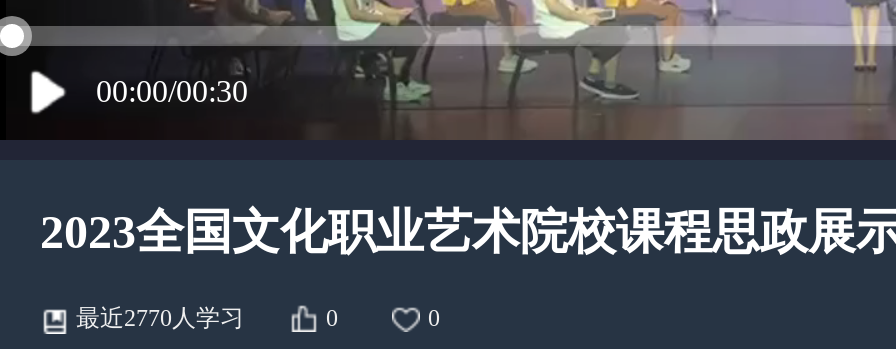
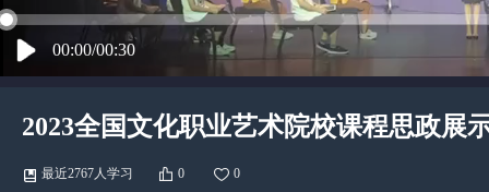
- 最近2770人学习
+ 最近2767人学习
